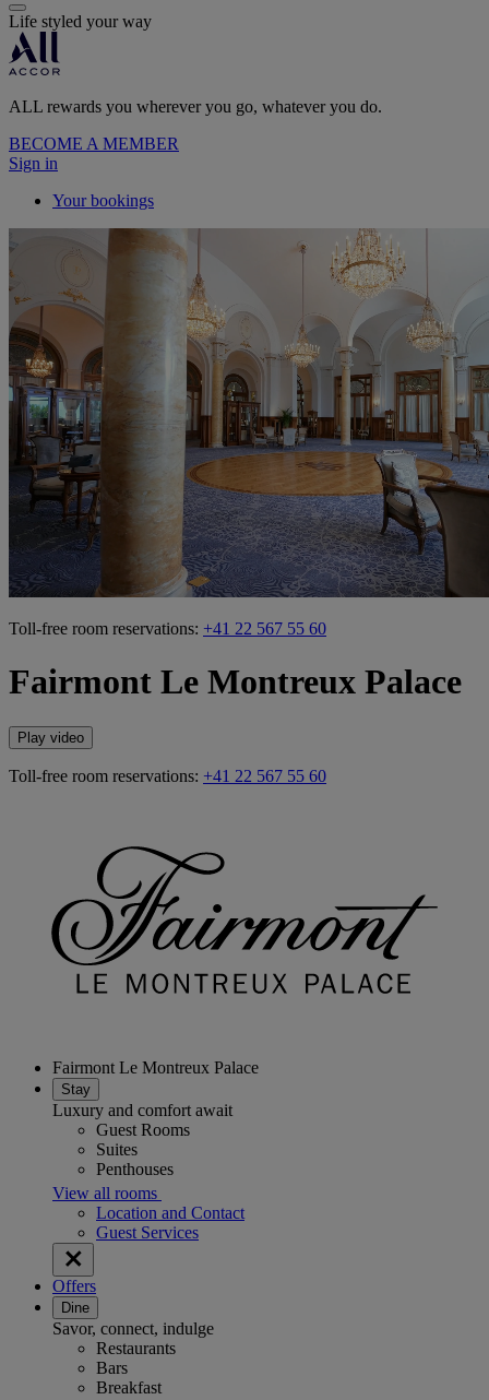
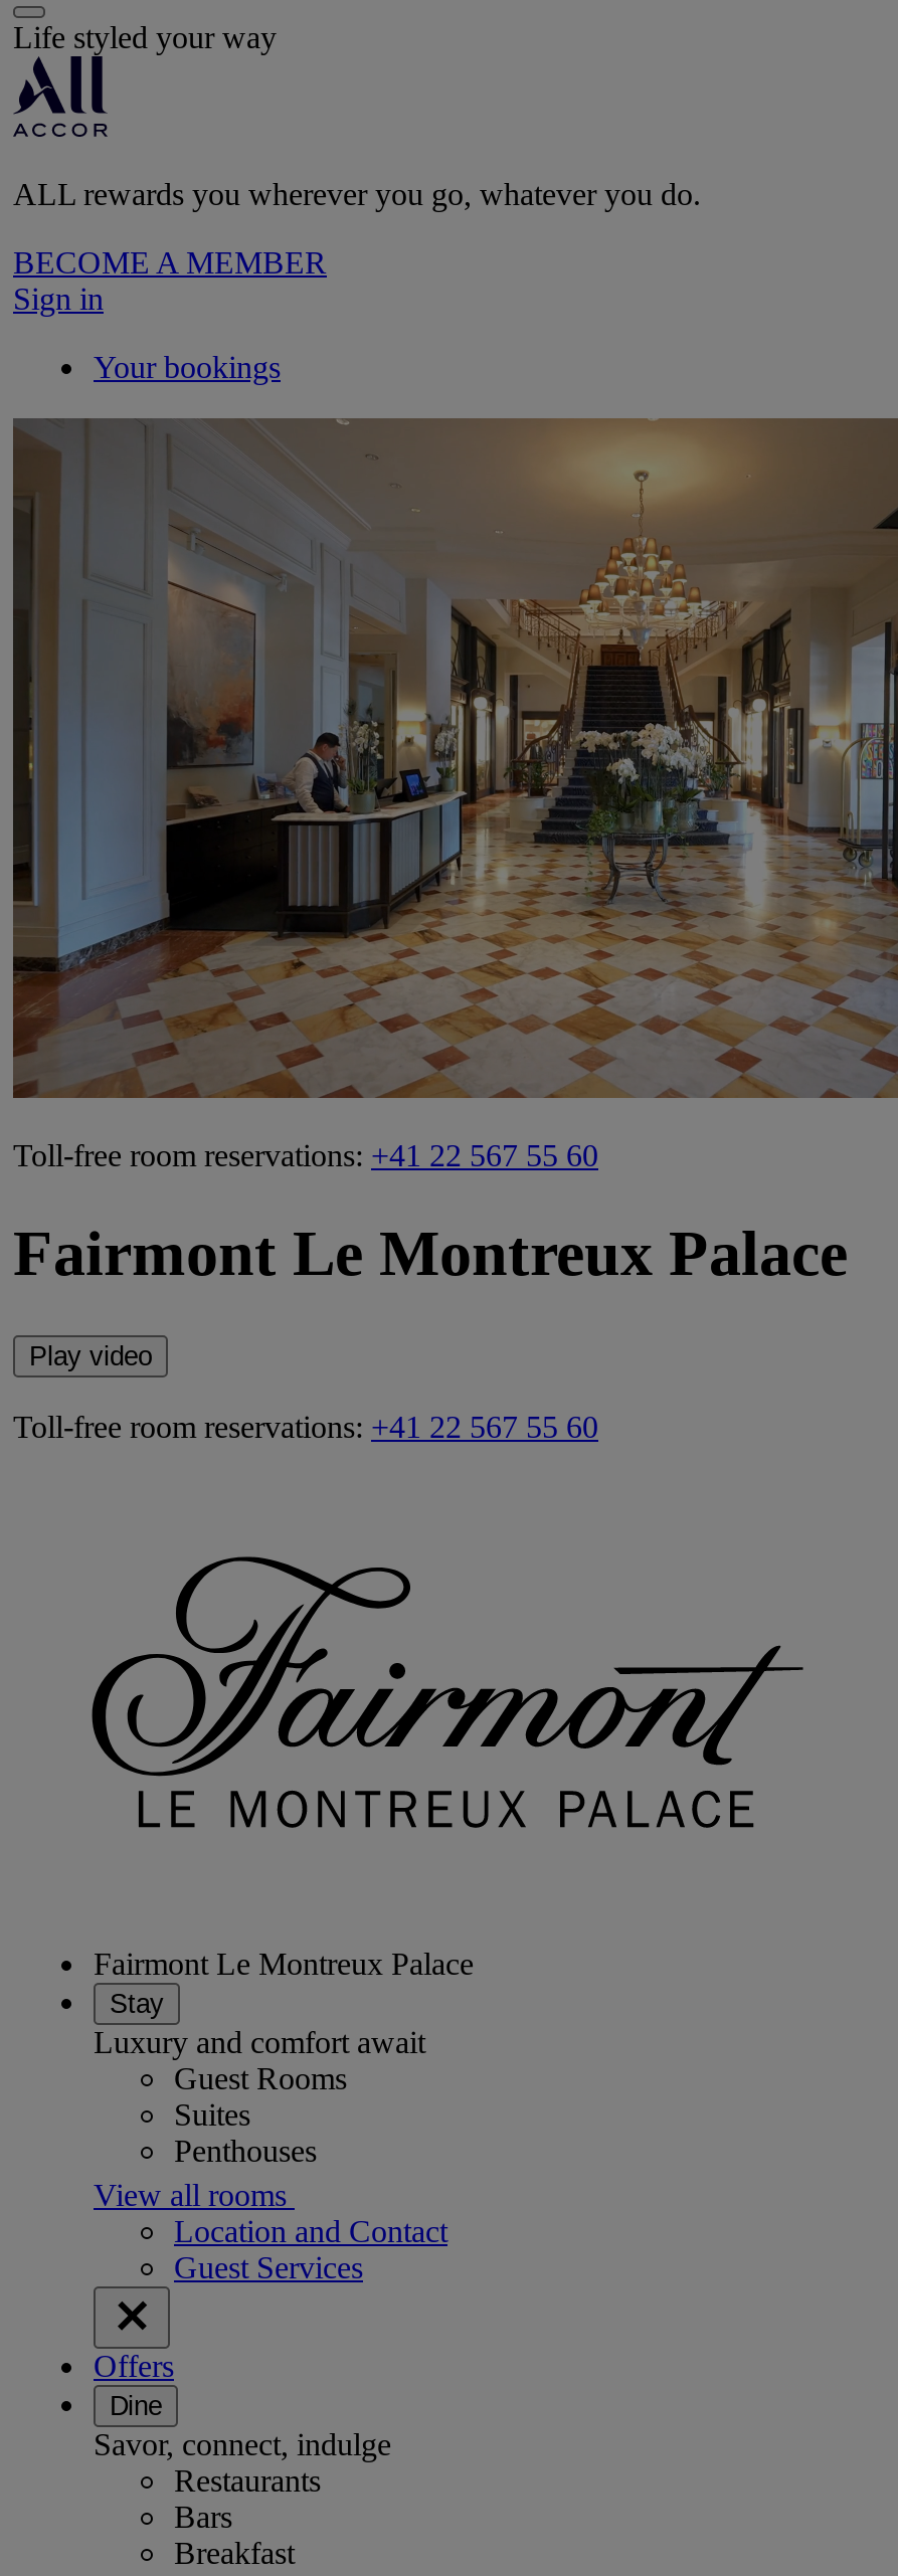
- [image]
+ [image]
